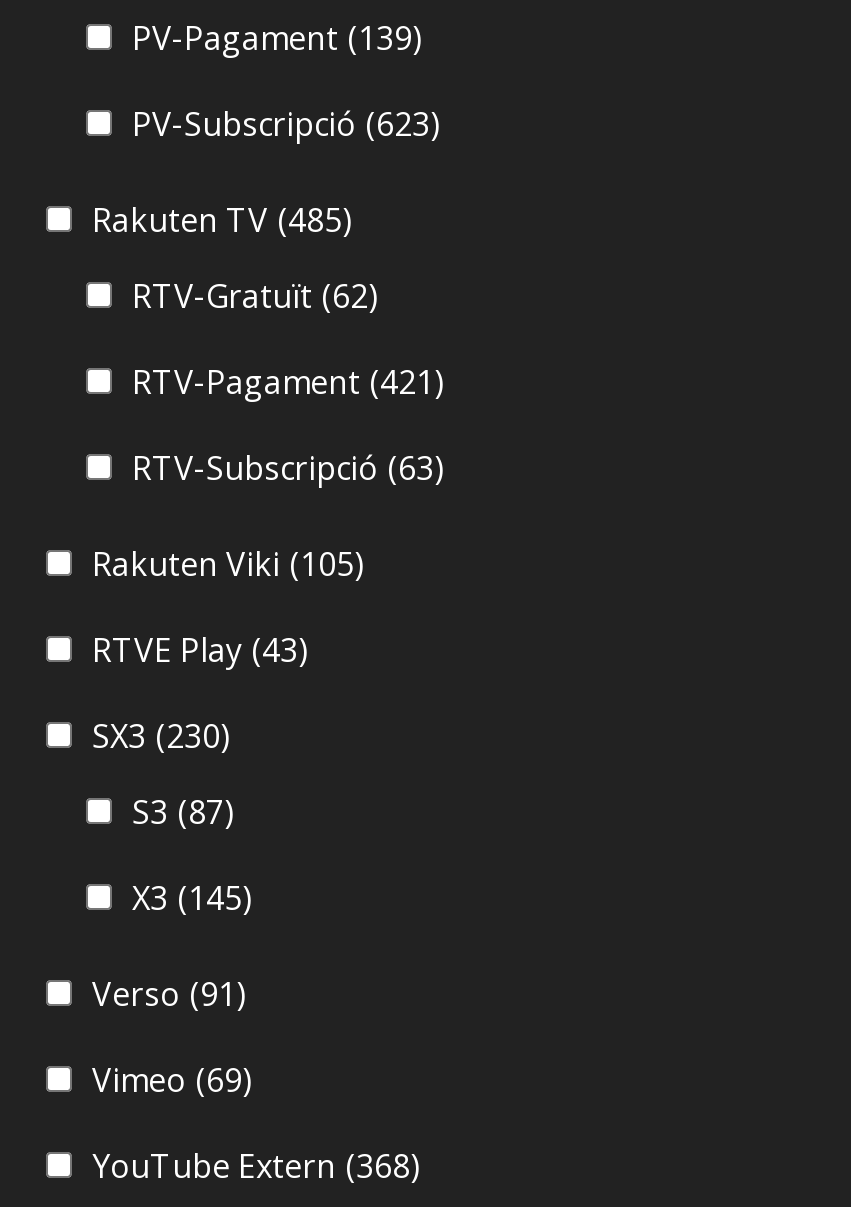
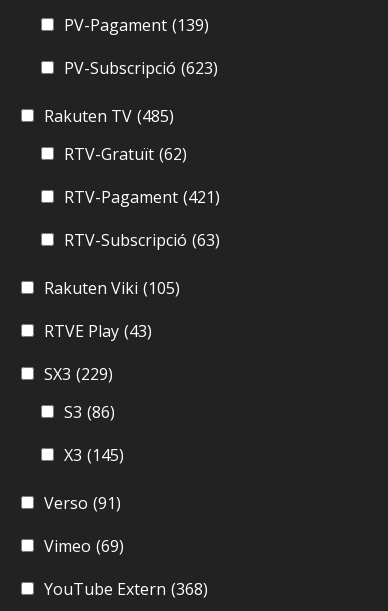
- SX3 (230)
+ SX3 (229)

- S3 (87)
+ S3 (86)
